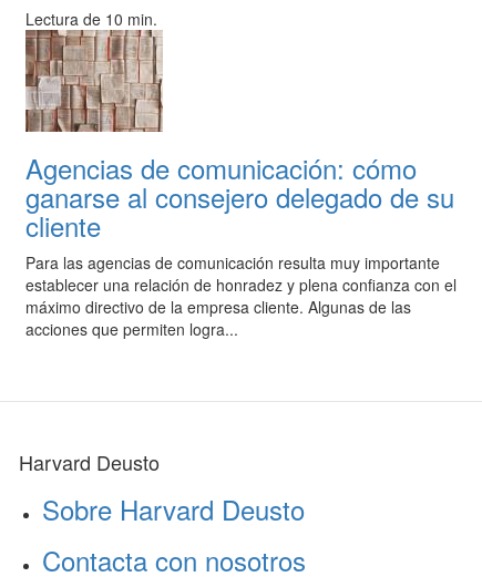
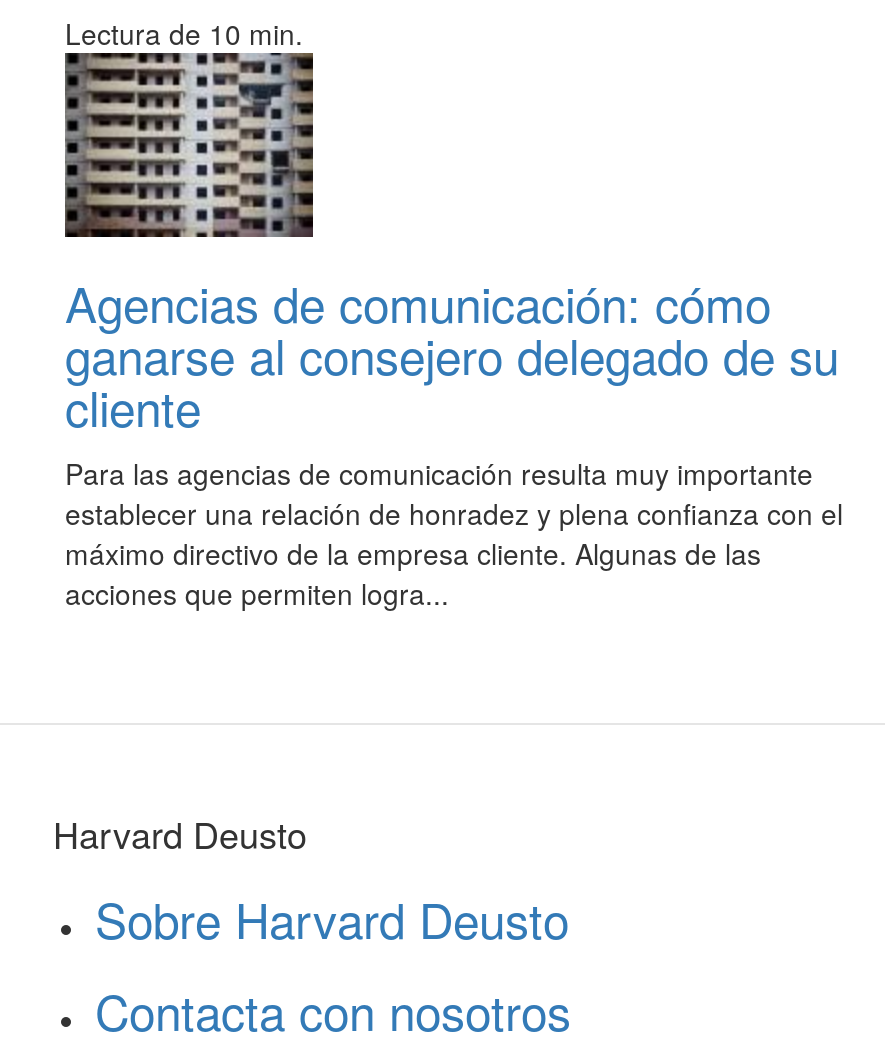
- [image]
+ [image]
